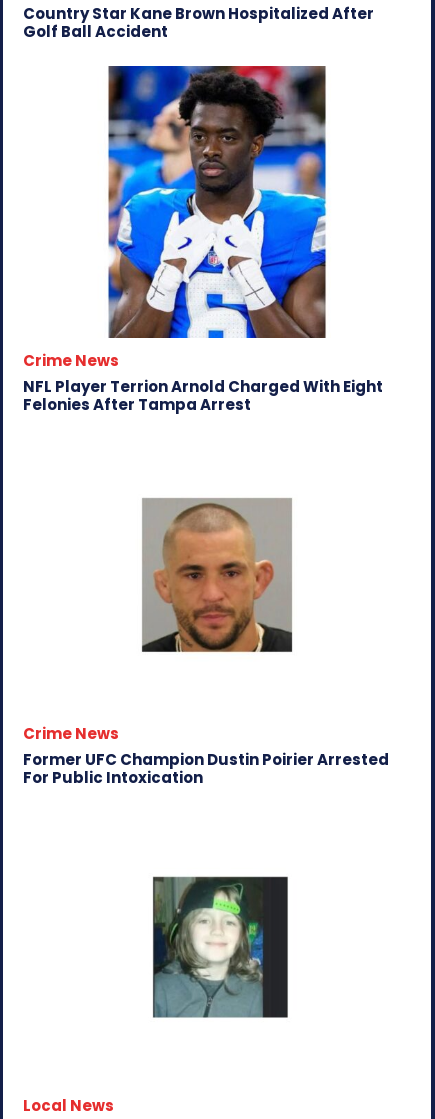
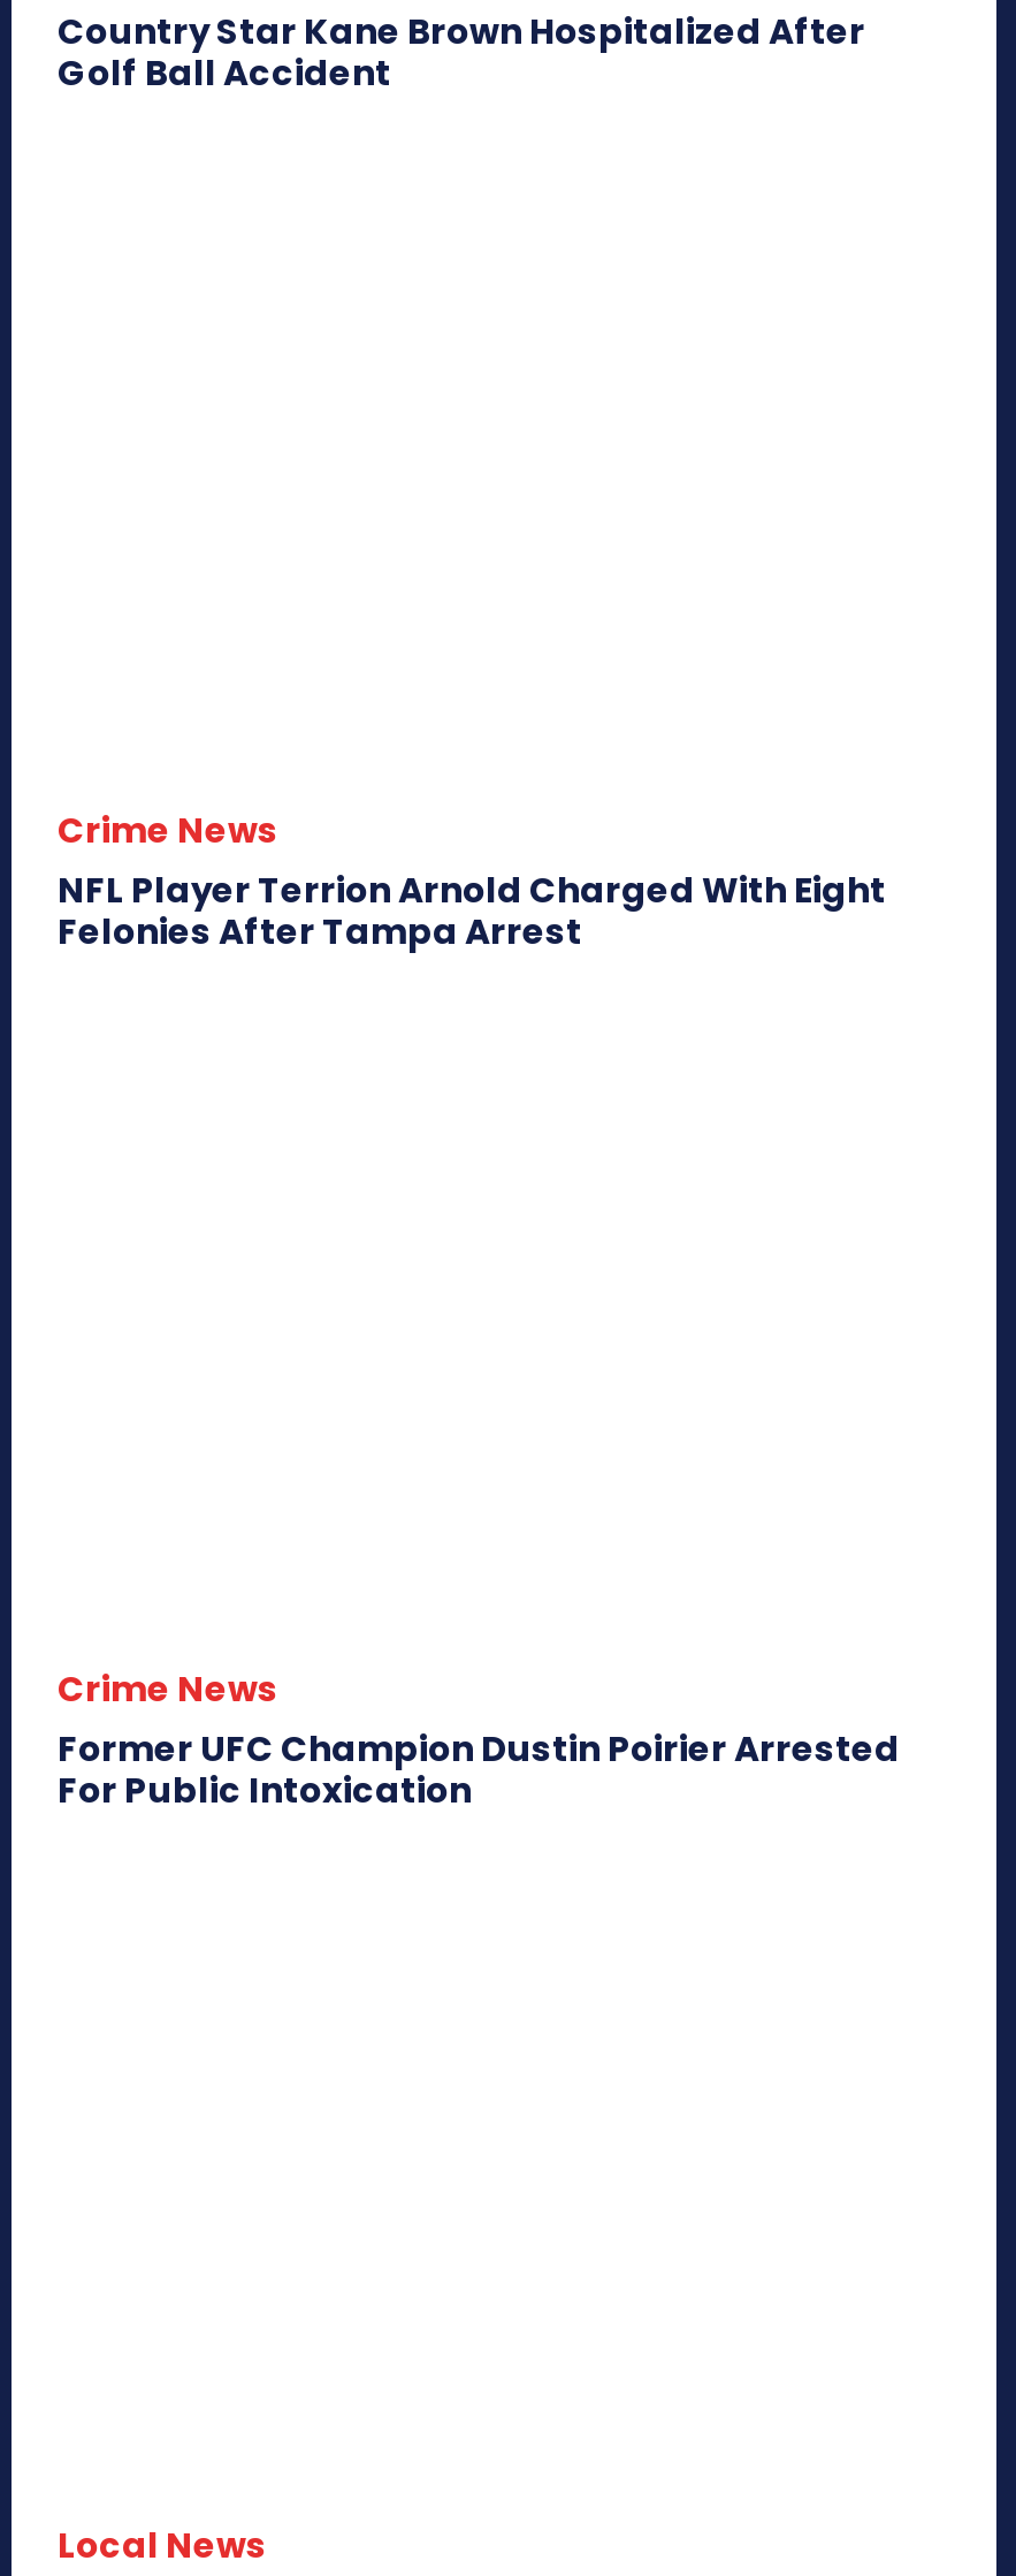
- [image]

- [image]

- [image]
